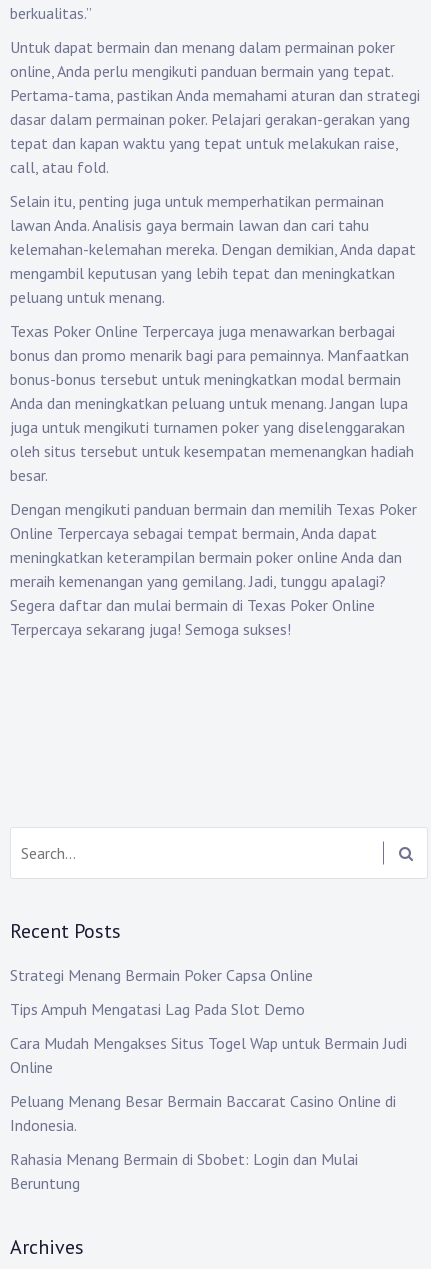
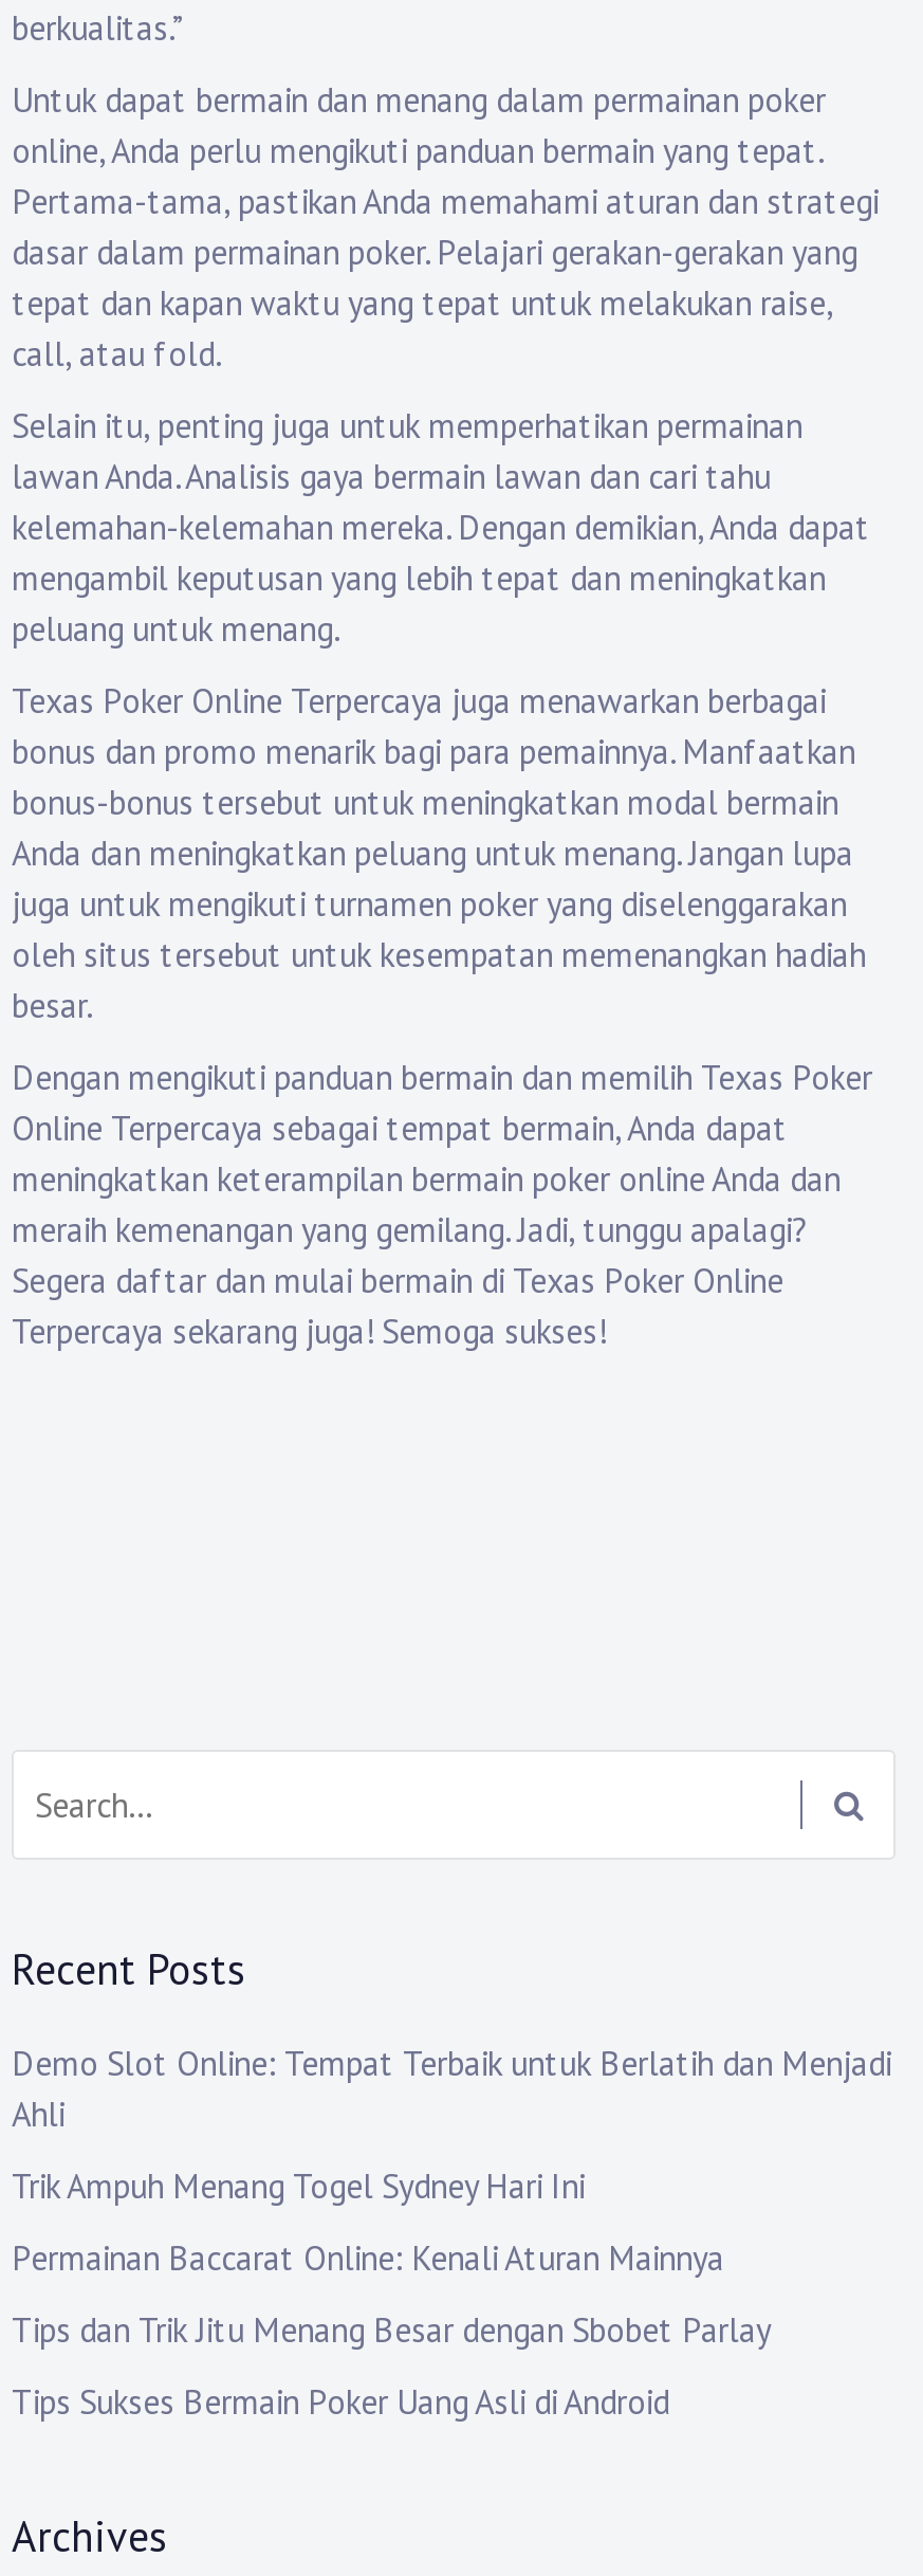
- Strategi Menang Bermain Poker Capsa Online
+ Demo Slot Online: Tempat Terbaik untuk Berlatih dan Menjadi
+ Ahli

- Tips Ampuh Mengatasi Lag Pada Slot Demo
+ Trik Ampuh Menang Togel Sydney Hari Ini

- Cara Mudah Mengakses Situs Togel Wap untuk Bermain Judi
- Online
+ Permainan Baccarat Online: Kenali Aturan Mainnya

- Peluang Menang Besar Bermain Baccarat Casino Online di
- Indonesia.
+ Tips dan Trik Jitu Menang Besar dengan Sbobet Parlay

- Rahasia Menang Bermain di Sbobet: Login dan Mulai
- Beruntung
+ Tips Sukses Bermain Poker Uang Asli di Android
